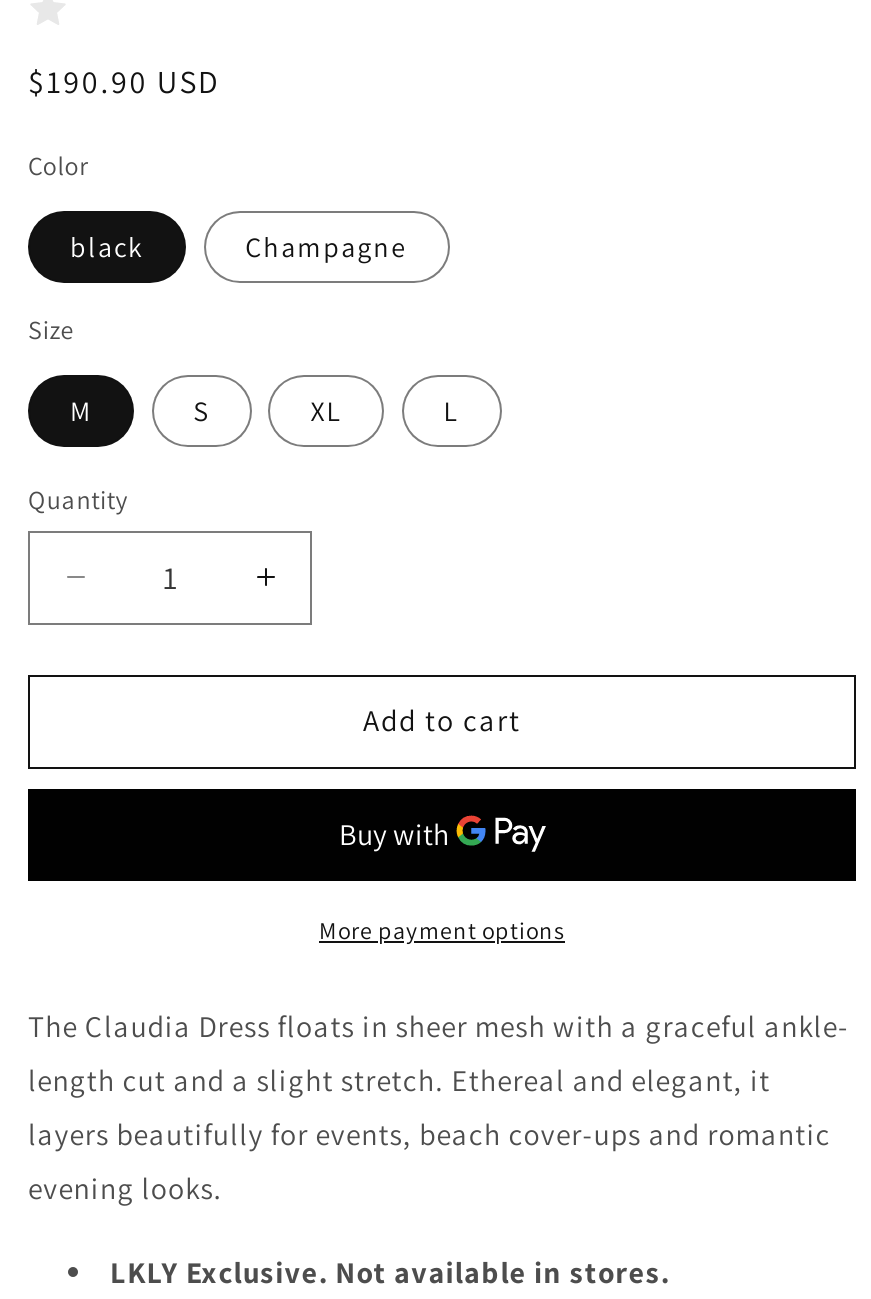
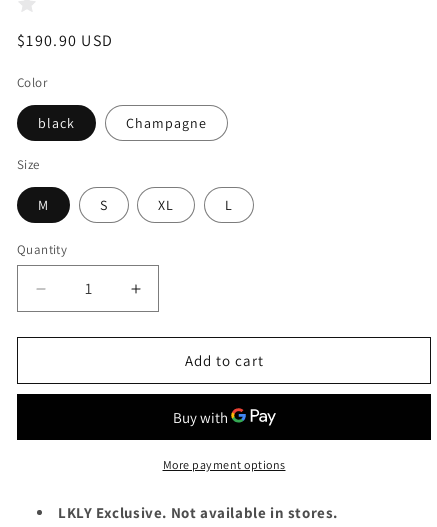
- The Claudia Dress floats in sheer mesh with a graceful ankle-
- length cut and a slight stretch. Ethereal and elegant, it
- layers beautifully for events, beach cover-ups and romantic
- evening looks.
